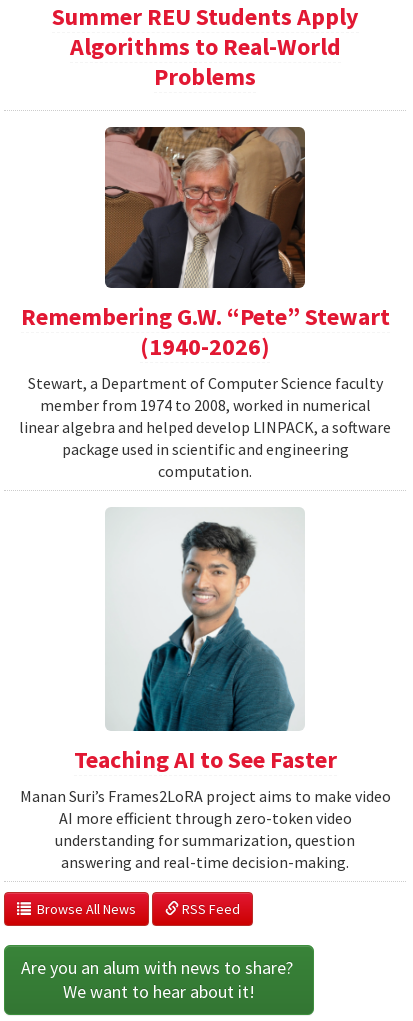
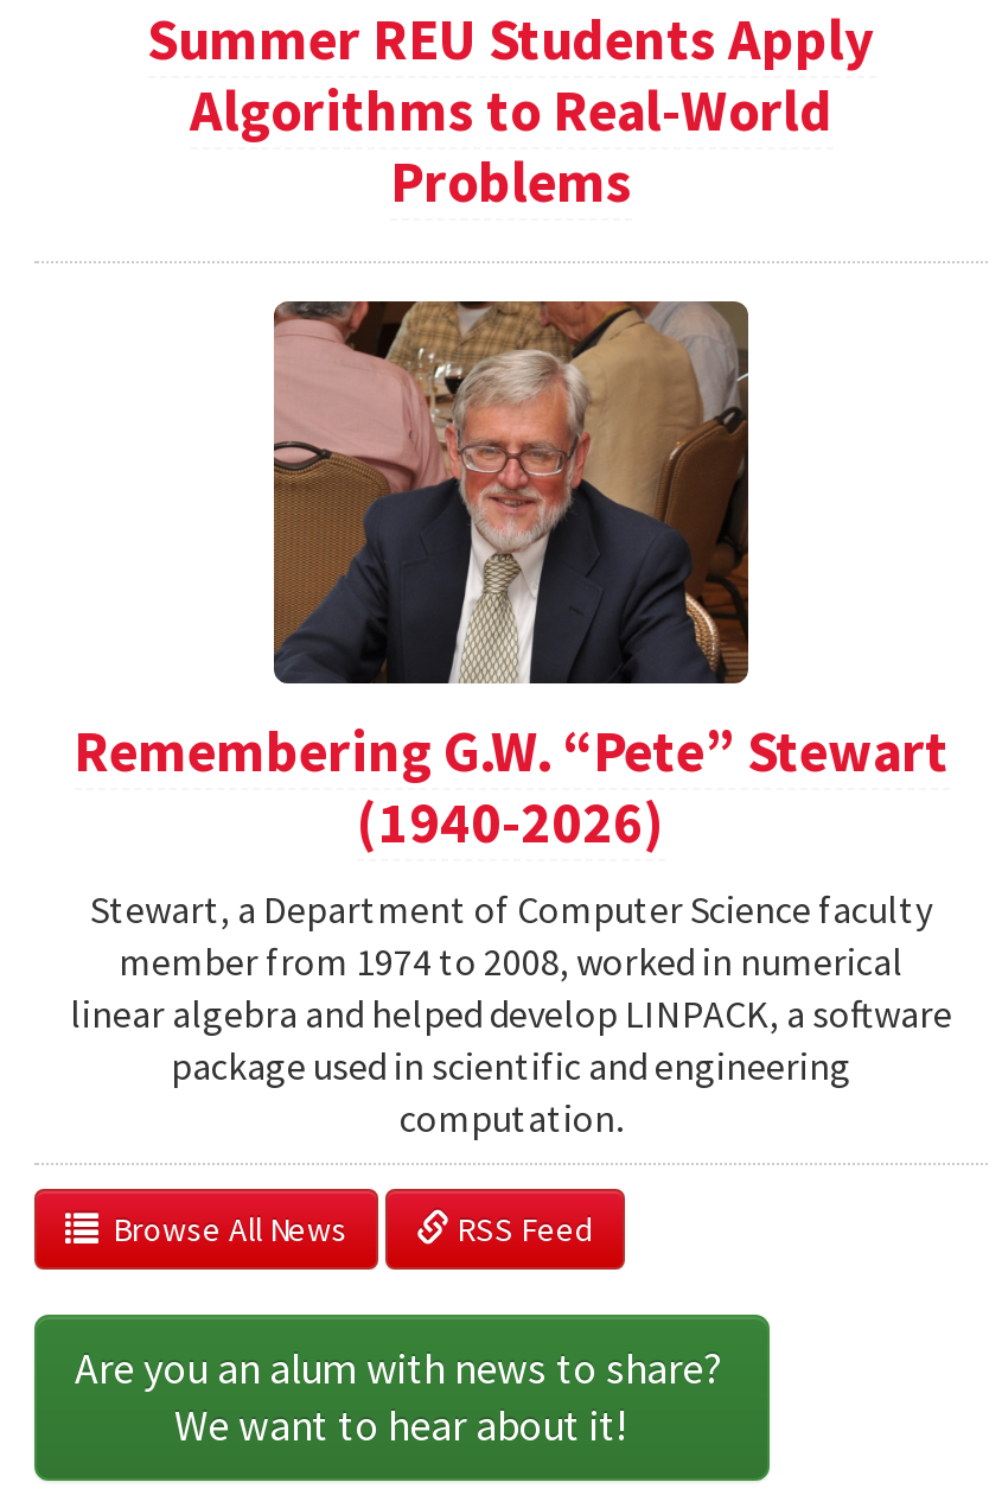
- [image]
- Teaching AI to See Faster
- Manan Suri’s Frames2LoRA project aims to make video
- AI more efficient through zero-token video
- understanding for summarization, question
- answering and real-time decision-making.
